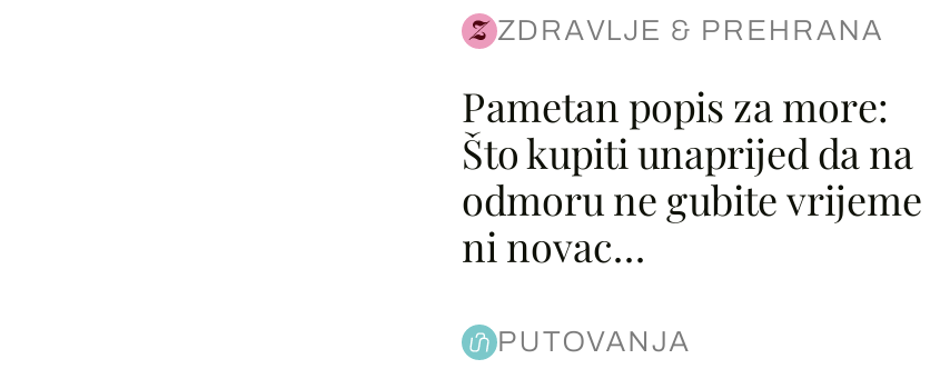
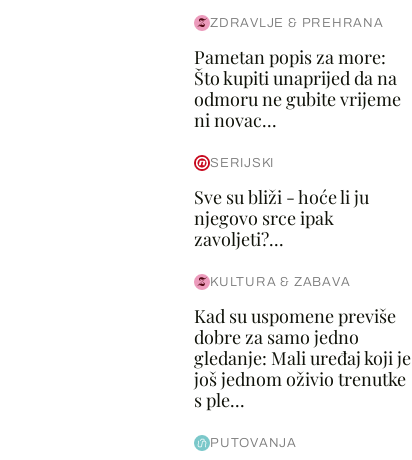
+ SERIJSKI
+ Sve su bliži - hoće li ju
+ njegovo srce ipak
+ zavoljeti?...
+ KULTURA & ZABAVA
+ Kad su uspomene previše
+ dobre za samo jedno
+ gledanje: Mali uređaj koji je
+ još jednom oživio trenutke
+ s ple...
